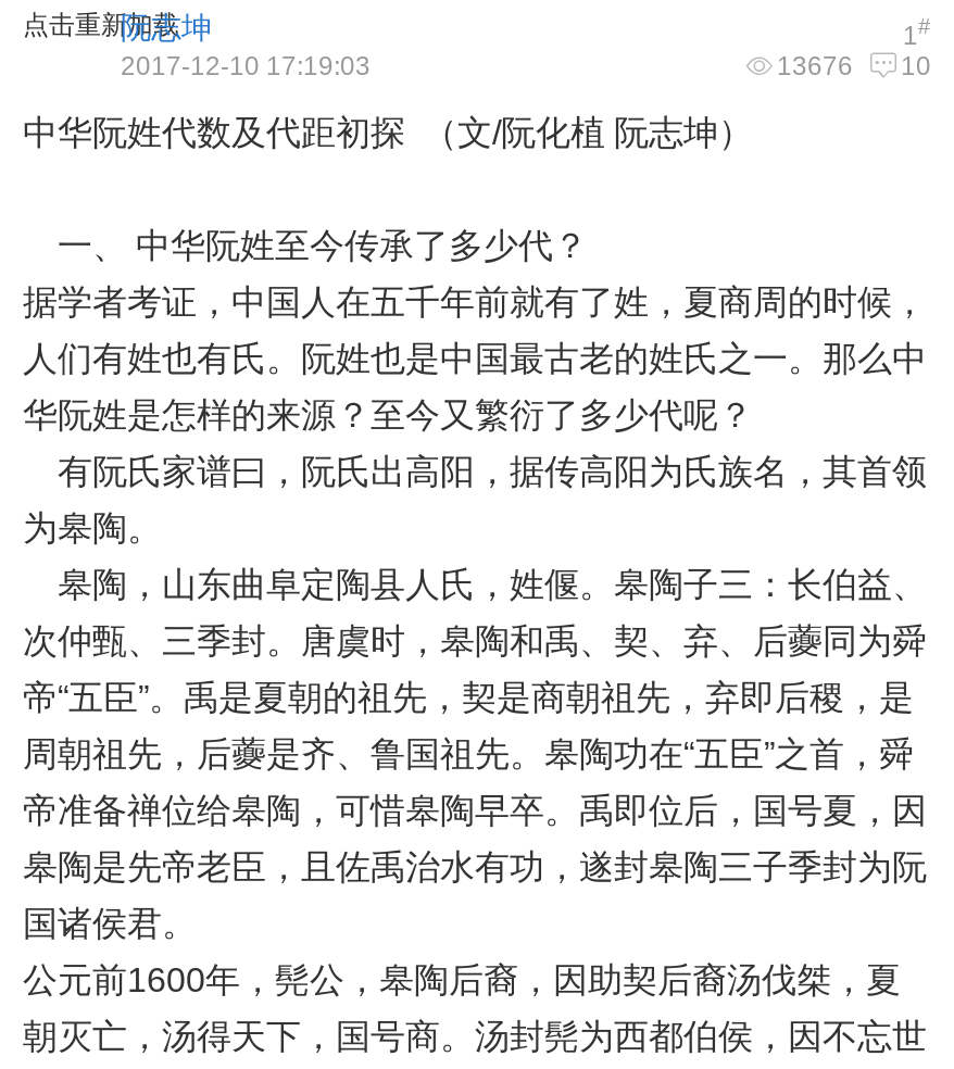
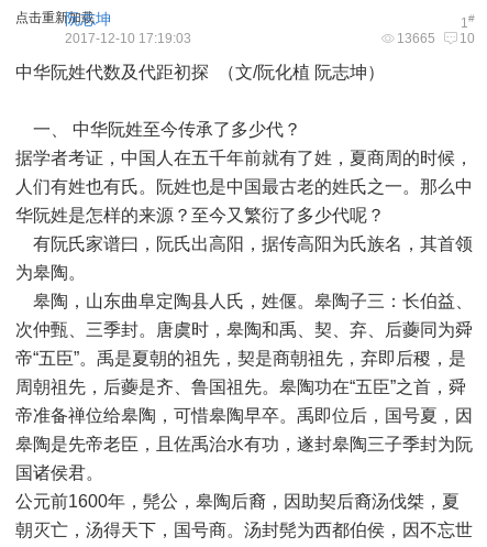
- 13676 10
+ 13665 10
